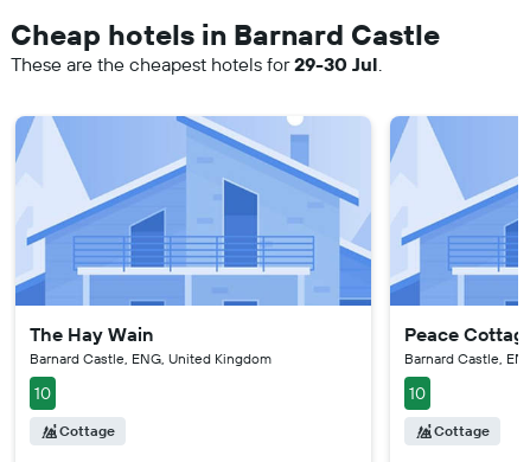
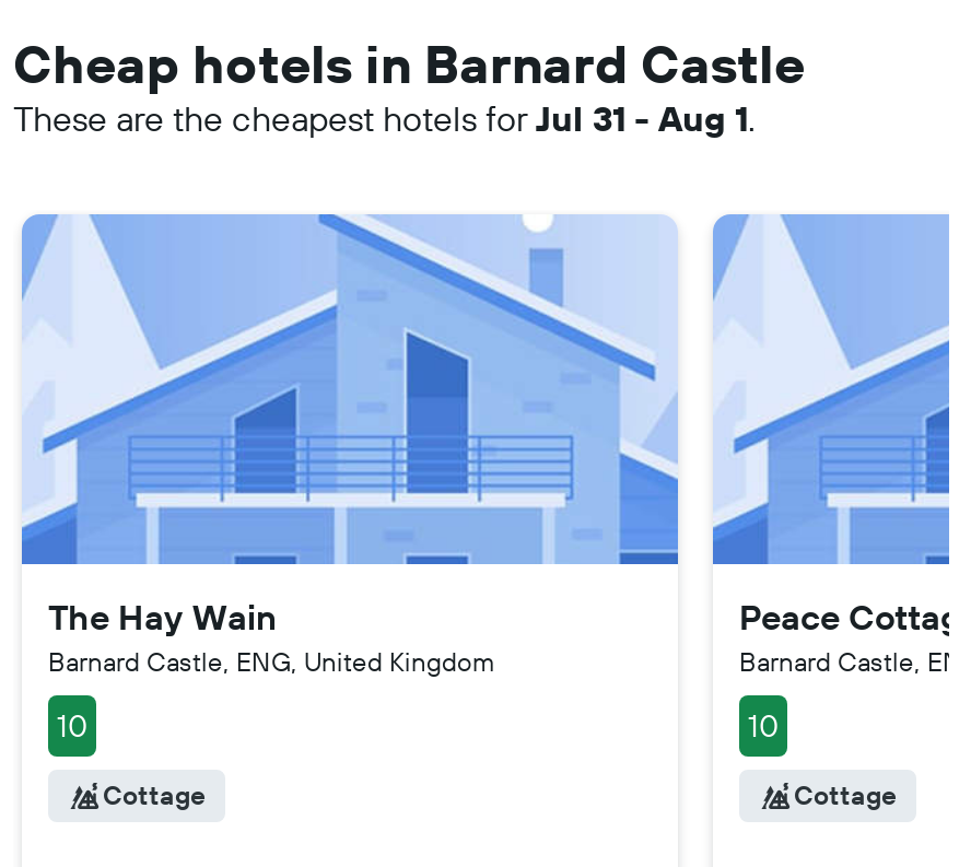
- These are the cheapest hotels for 29-30 Jul.
+ These are the cheapest hotels for Jul 31 - Aug 1.
